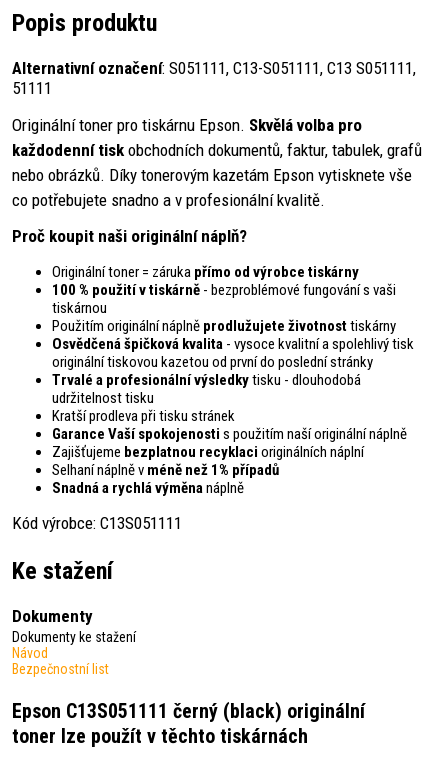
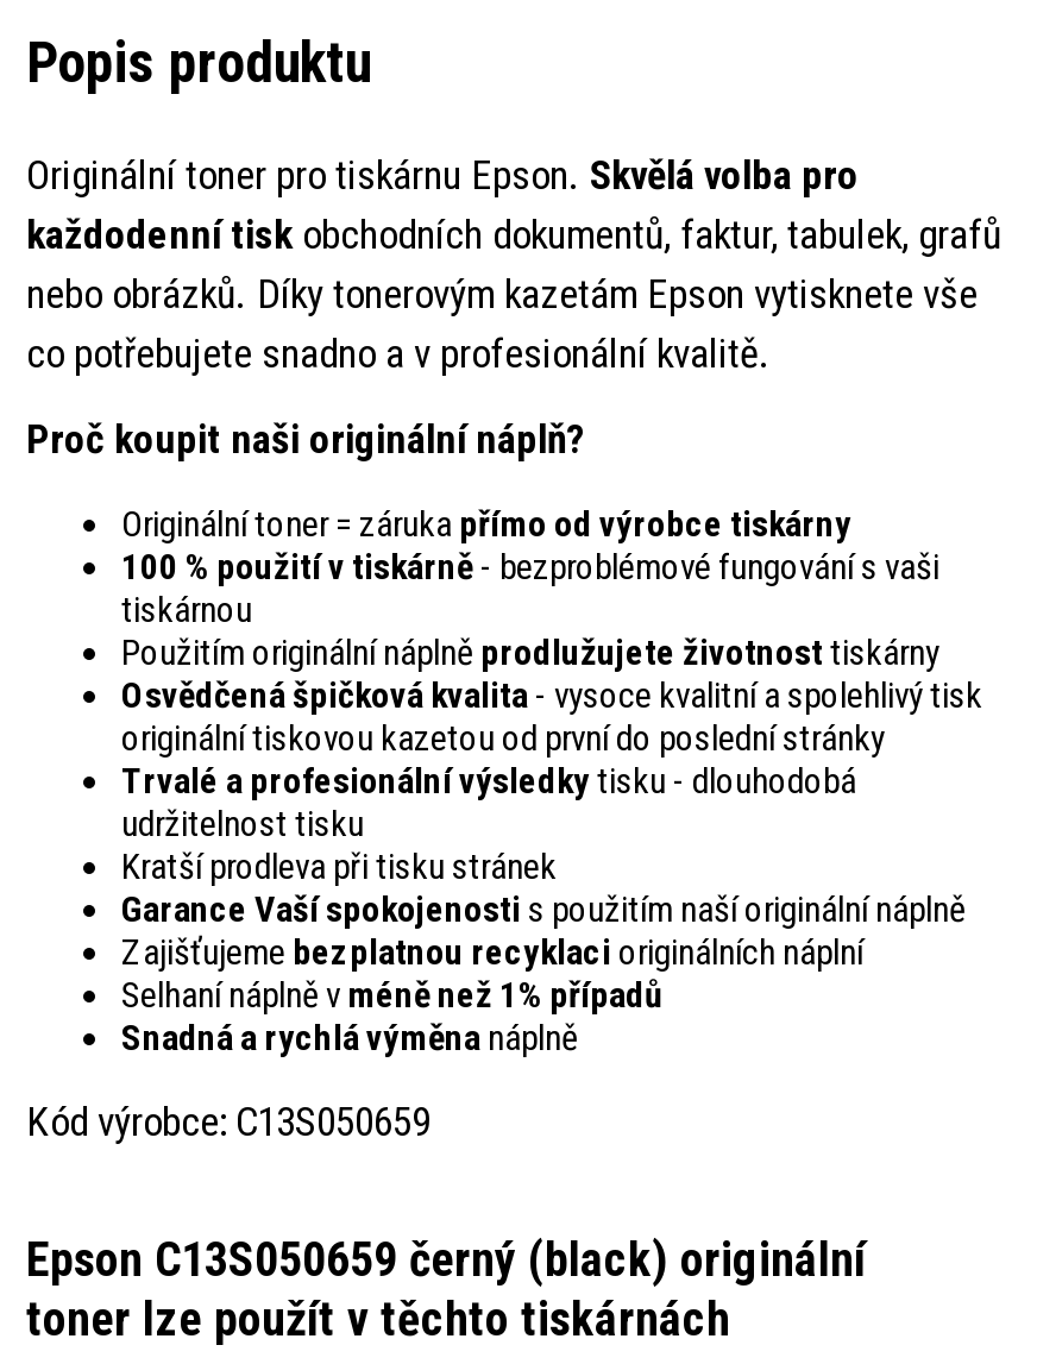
- Alternativní označení: S051111, C13-S051111, C13 S051111,
- 51111

- Kód výrobce: C13S051111
- Ke stažení
- Dokumenty
- Dokumenty ke stažení
- Návod
- Bezpečnostní list
- Epson C13S051111 černý (black) originální
+ Kód výrobce: C13S050659
+ Epson C13S050659 černý (black) originální
